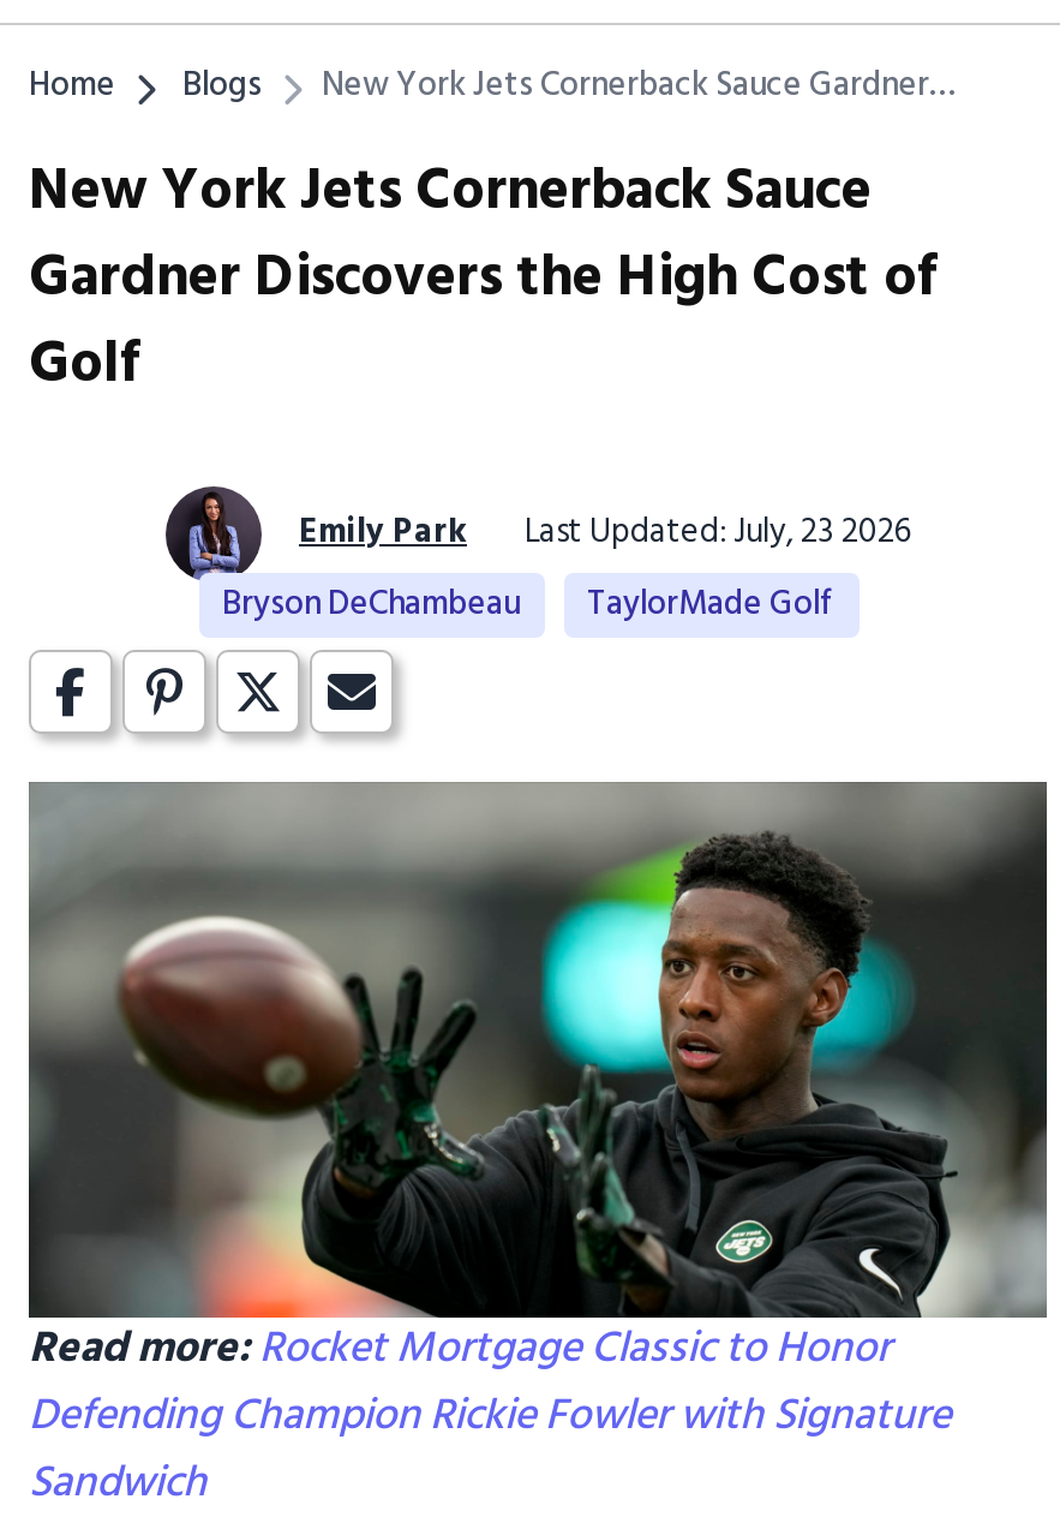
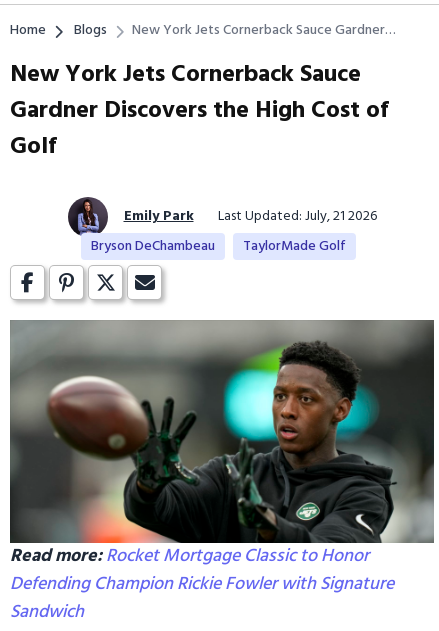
- Last Updated: July, 23 2026
+ Last Updated: July, 21 2026
